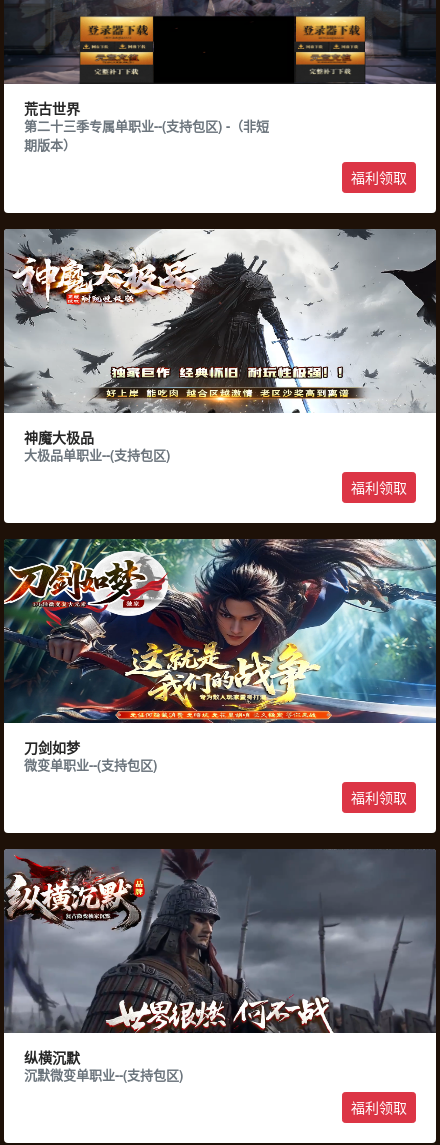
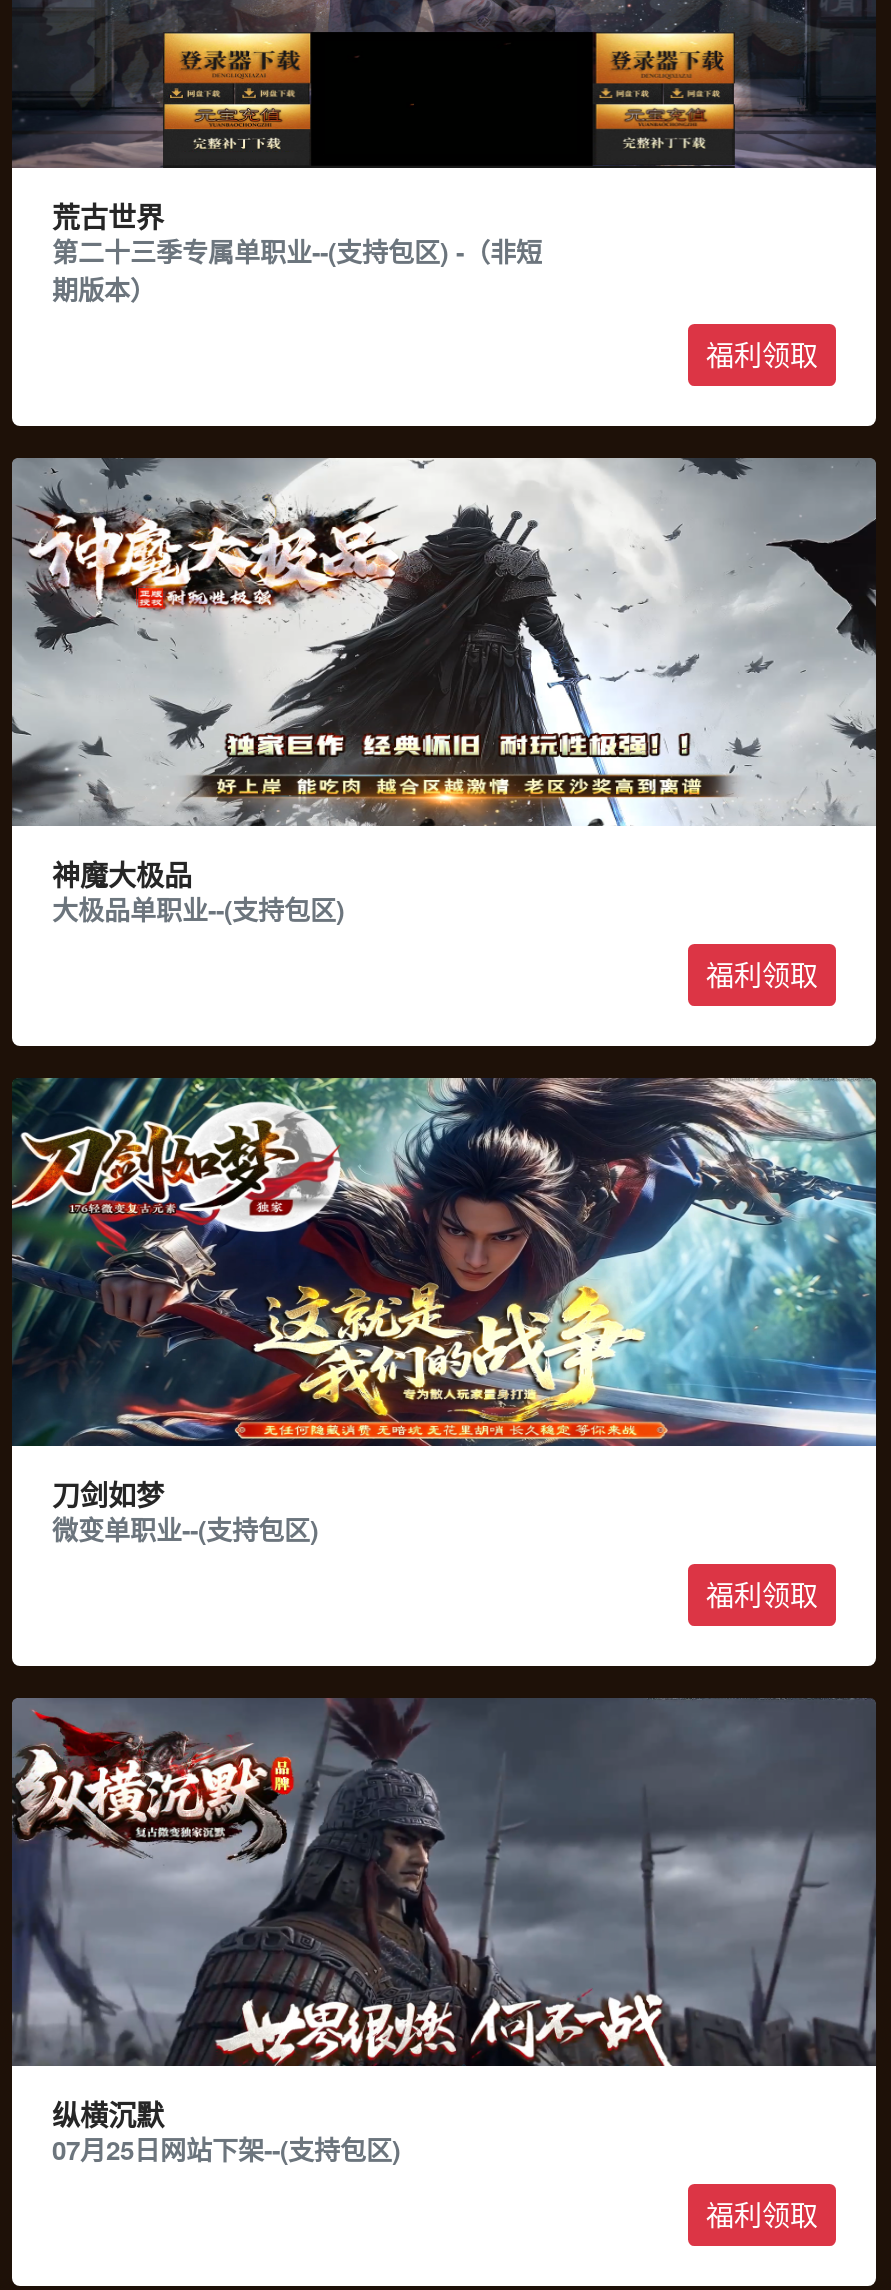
- 沉默微变单职业--(支持包区)
+ 07月25日网站下架--(支持包区)
